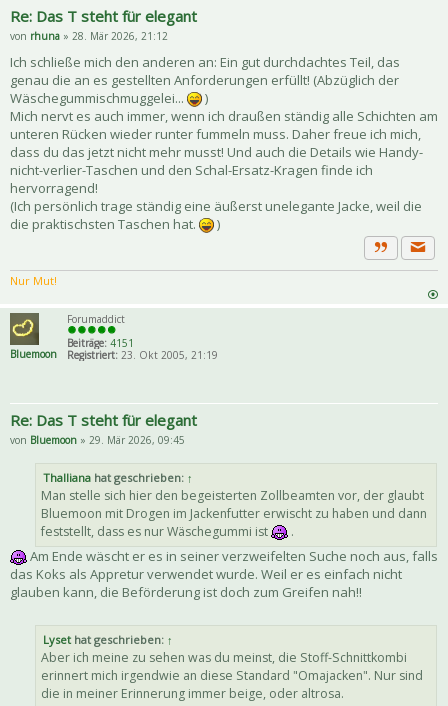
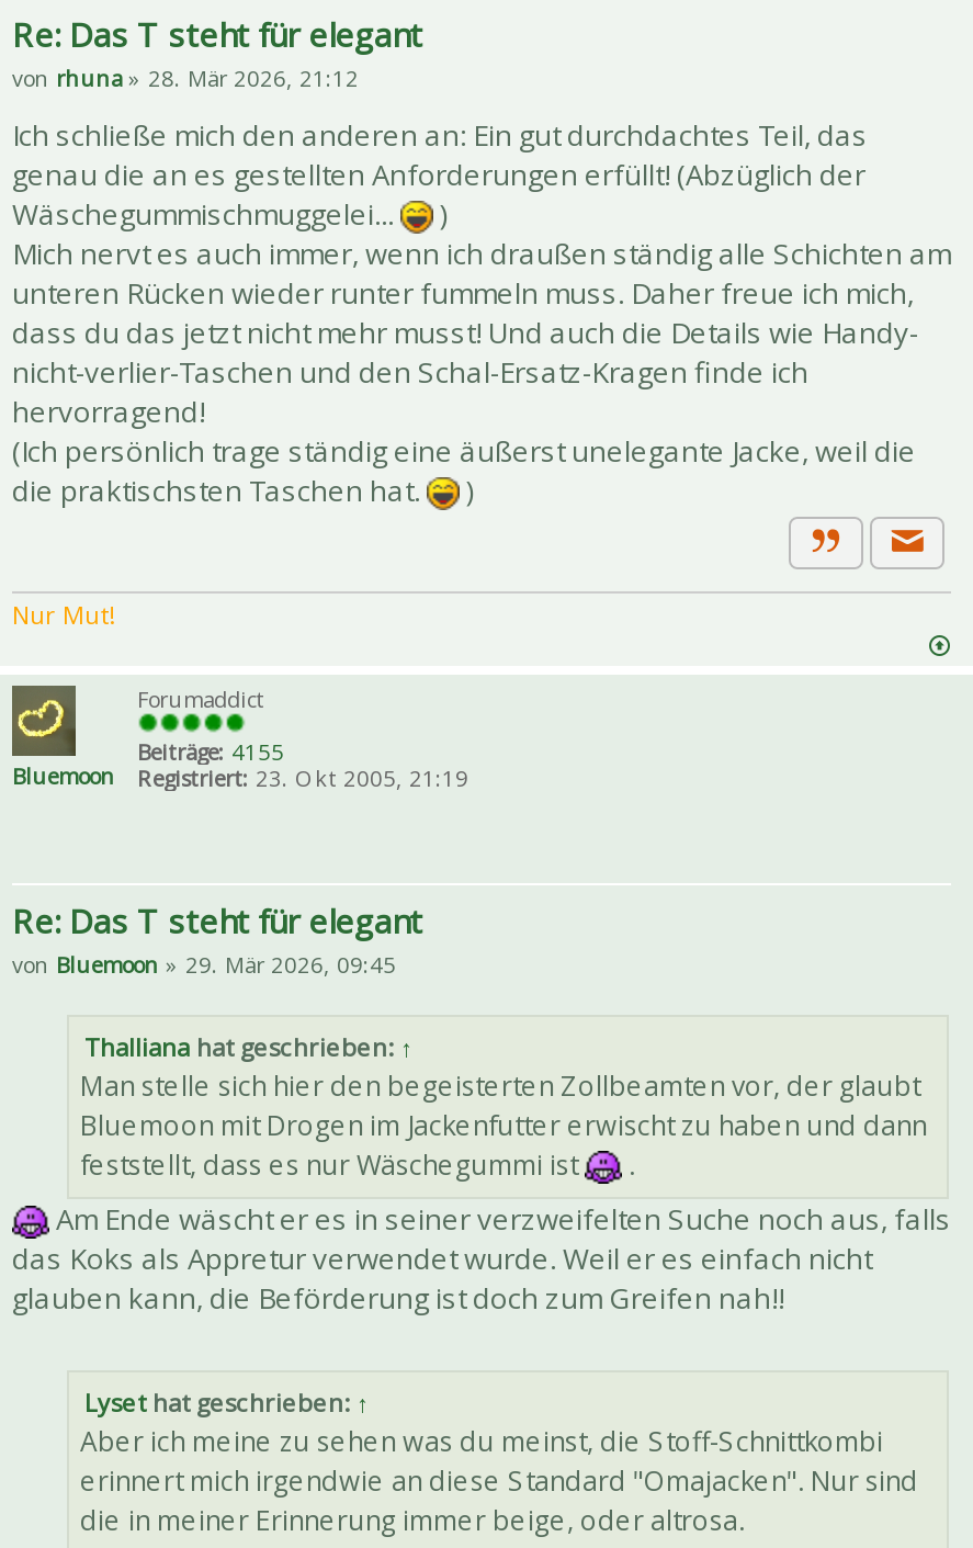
- Beiträge: 4151
+ Beiträge: 4155
